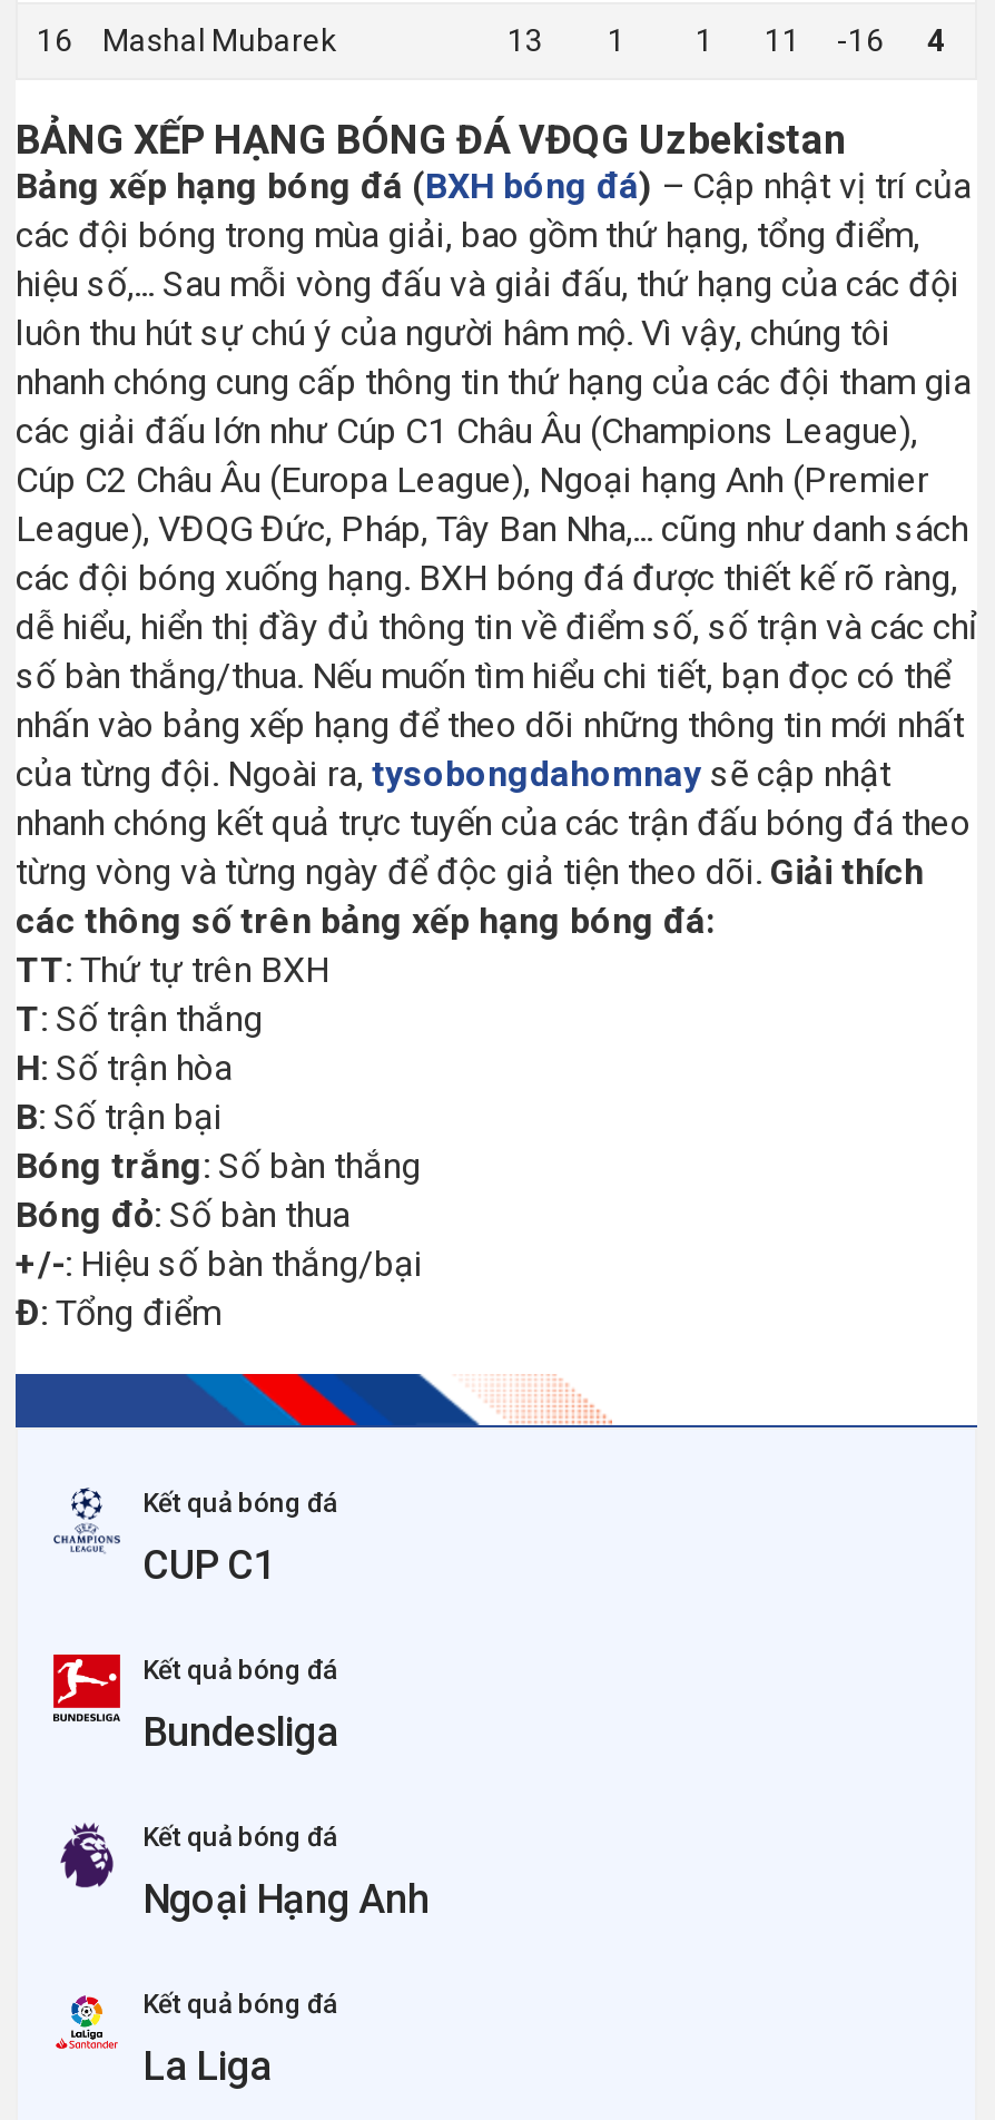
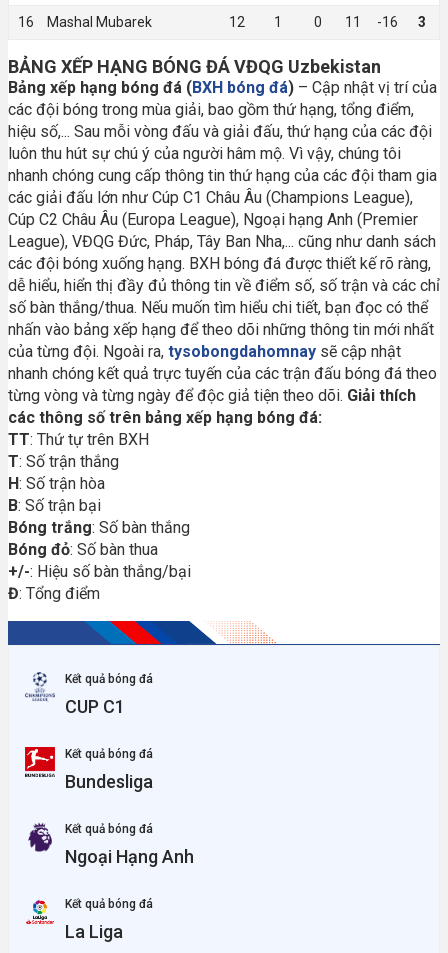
- 13
+ 12

- 1
+ 0

- 4
+ 3
